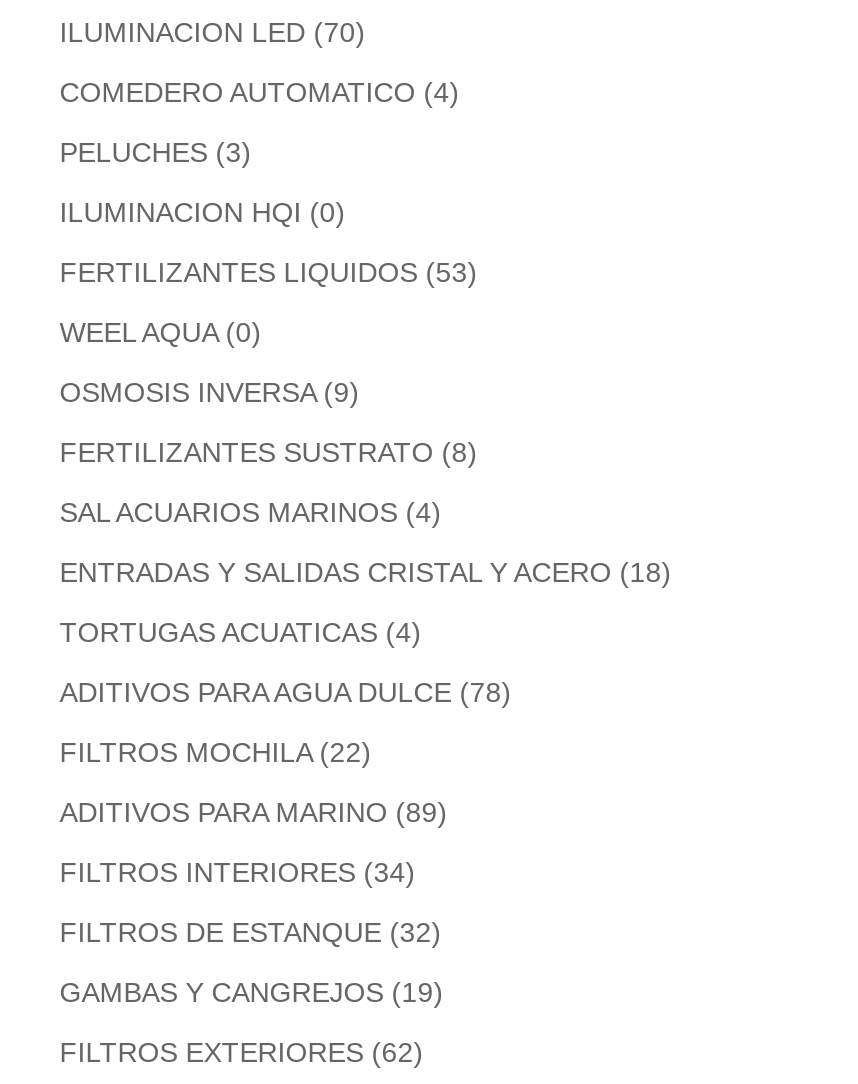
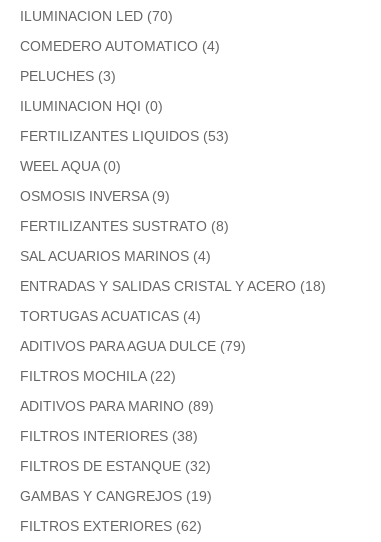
- ADITIVOS PARA AGUA DULCE (78)
+ ADITIVOS PARA AGUA DULCE (79)

- FILTROS INTERIORES (34)
+ FILTROS INTERIORES (38)
